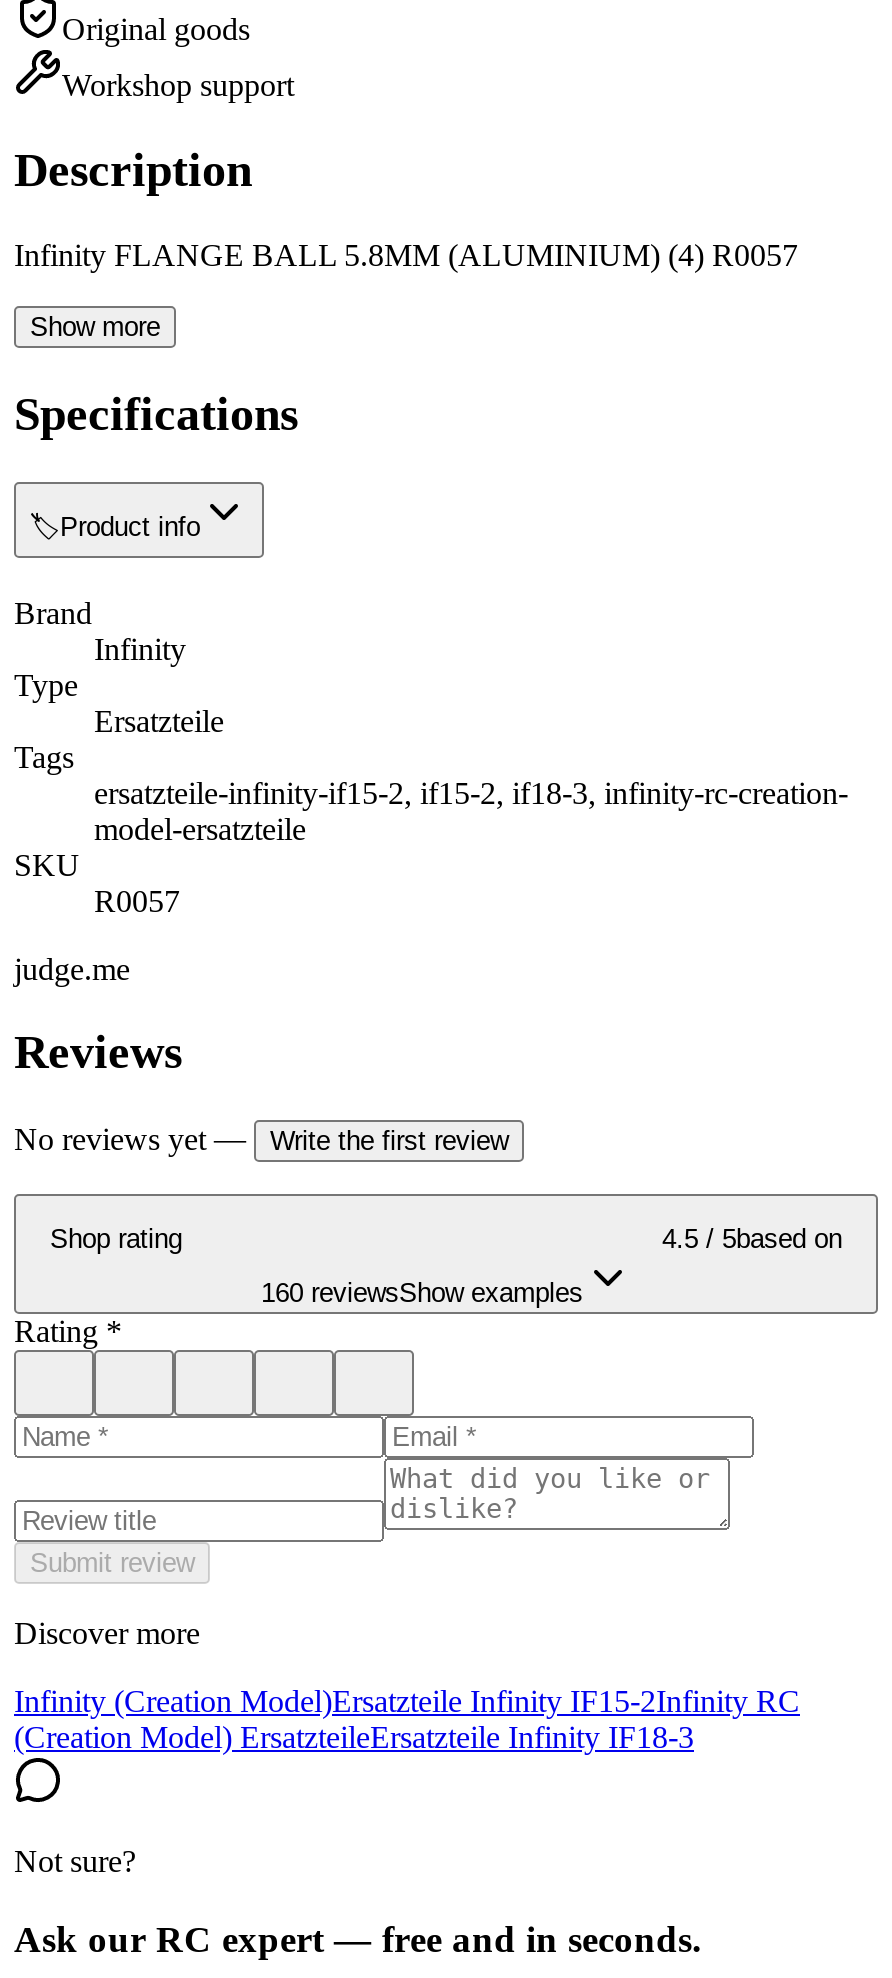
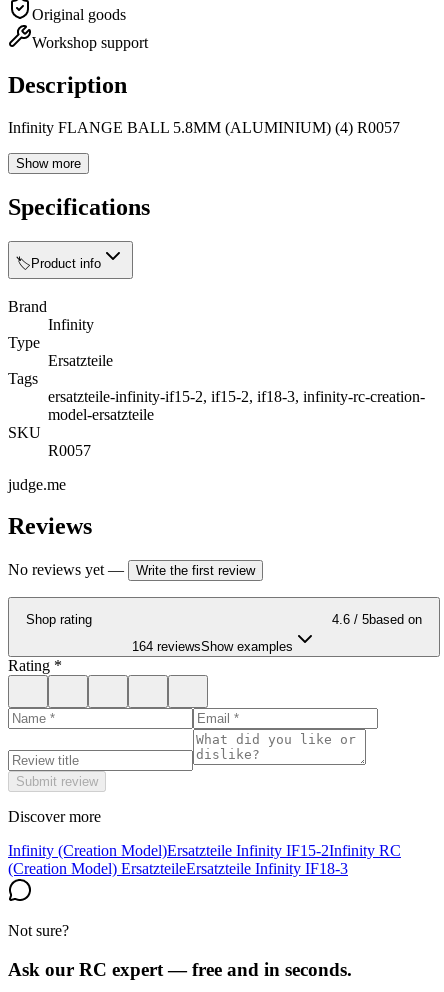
- 4.5 / 5based on
+ 4.6 / 5based on

- 160 reviewsShow examples
+ 164 reviewsShow examples
